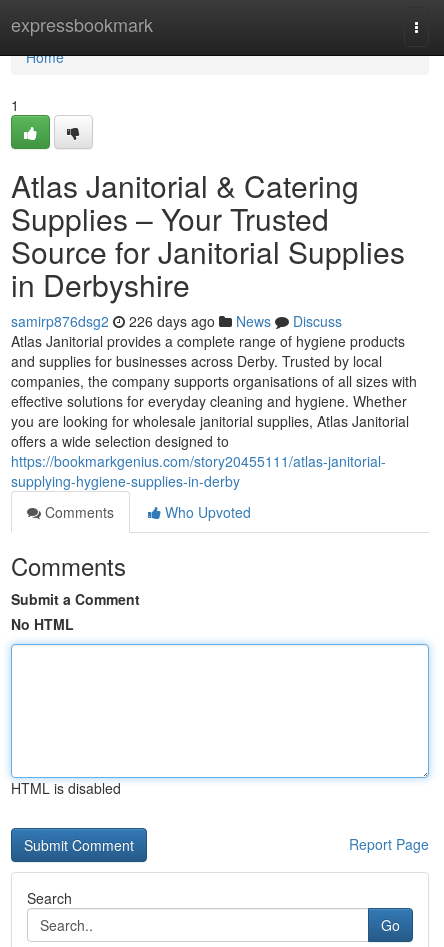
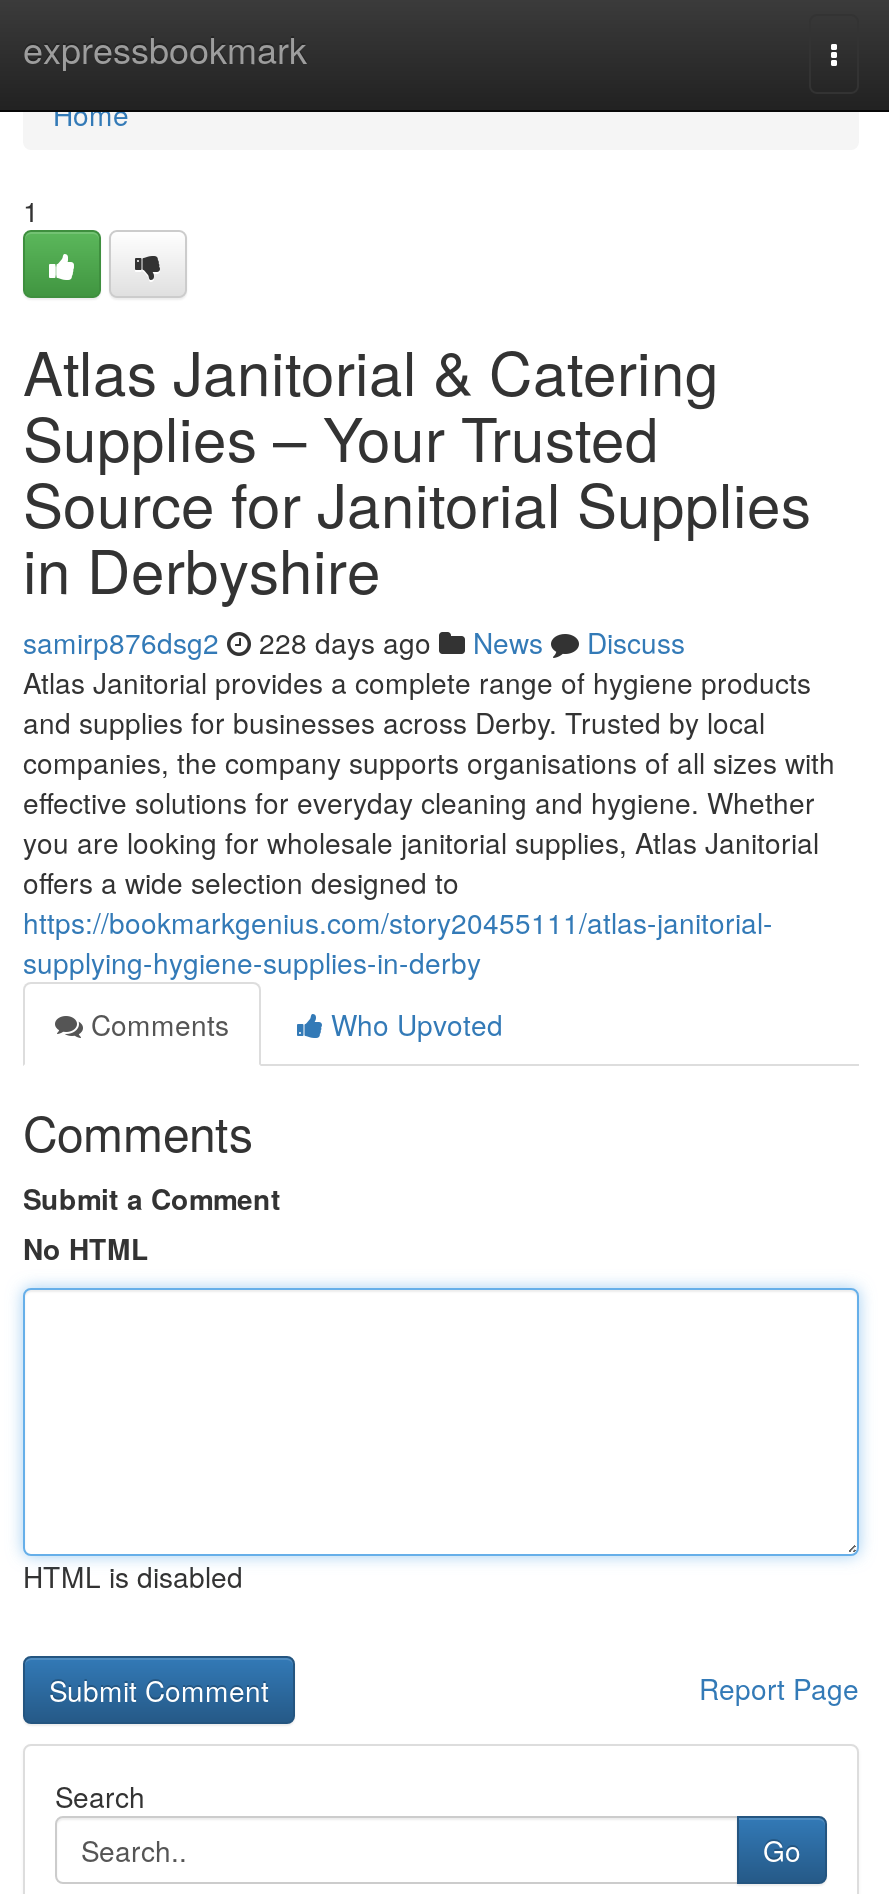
- samirp876dsg2 226 days ago News Discuss
+ samirp876dsg2 228 days ago News Discuss
